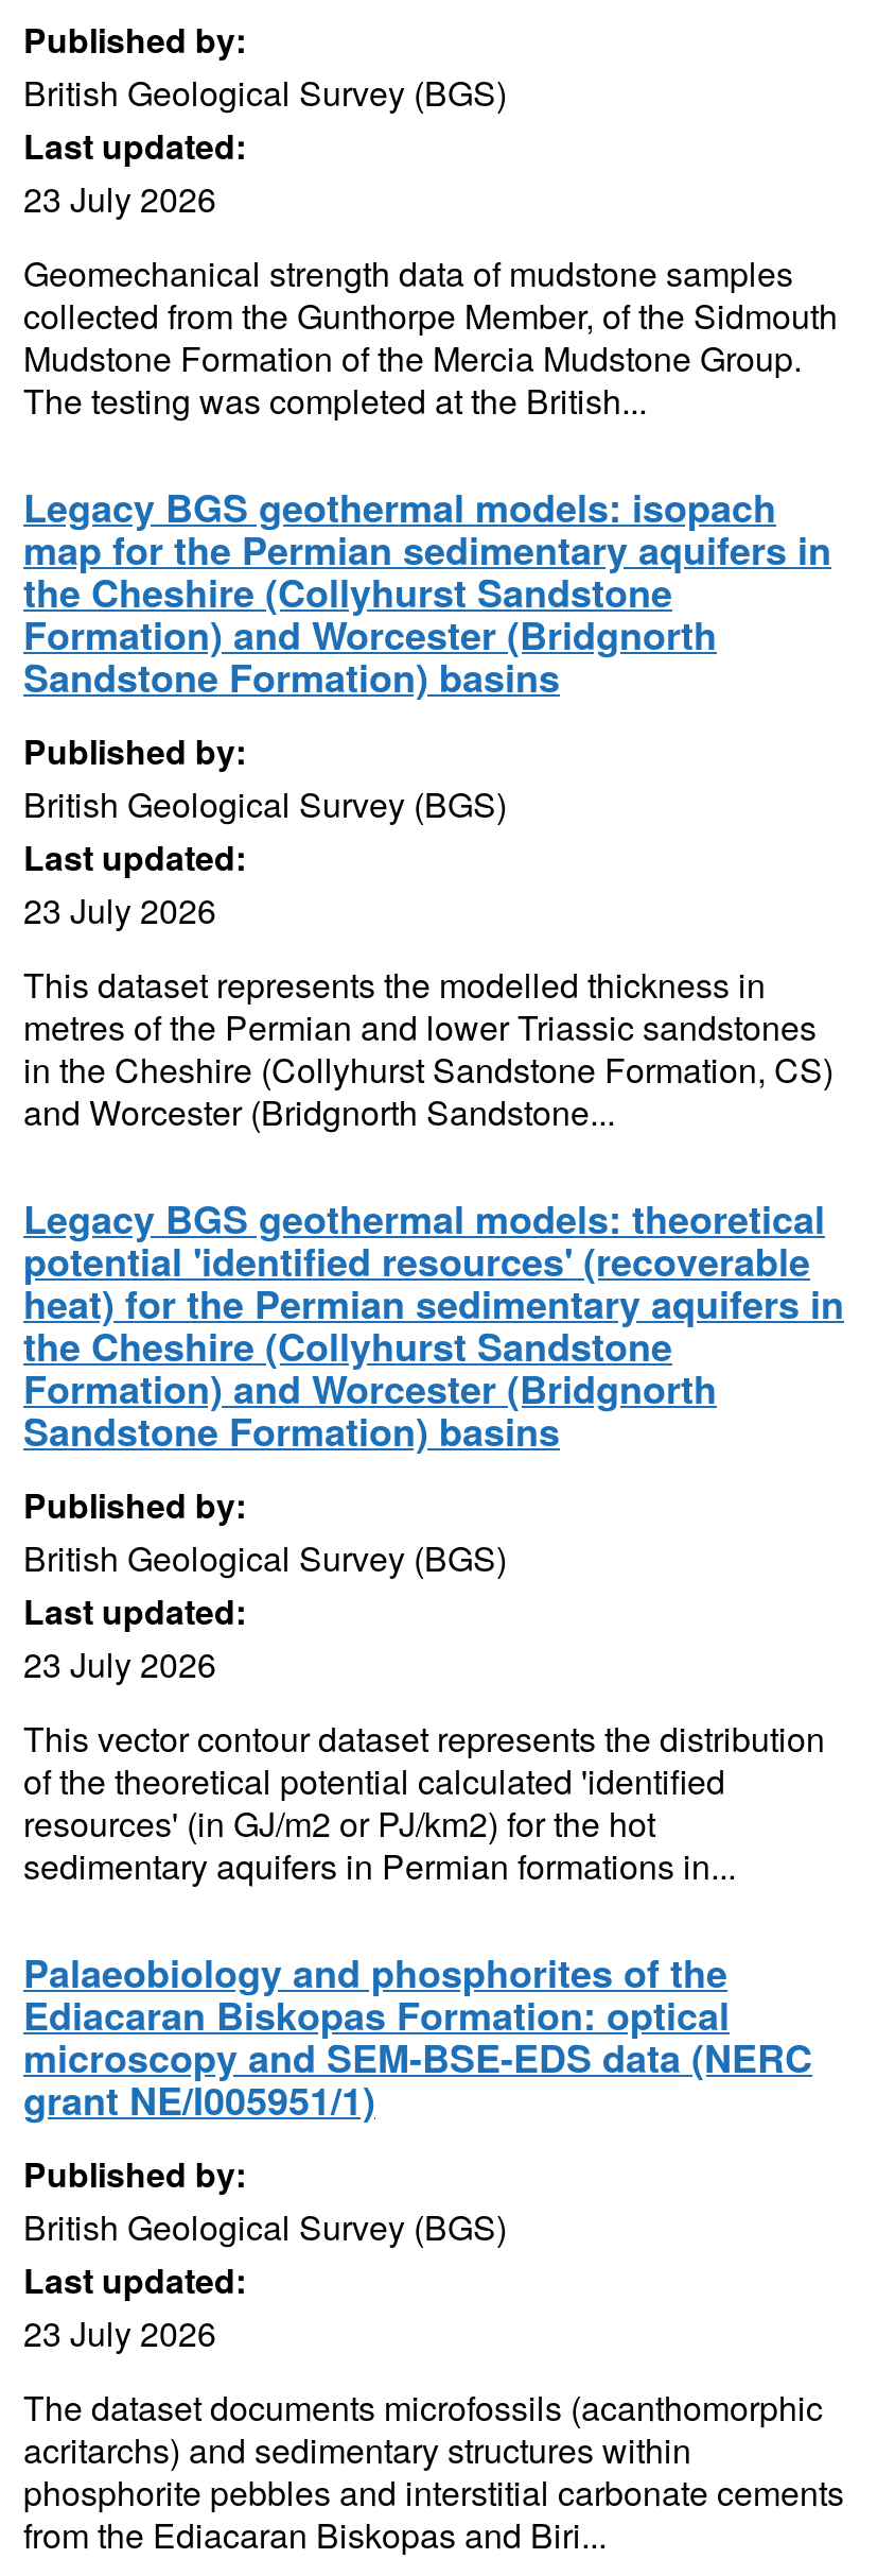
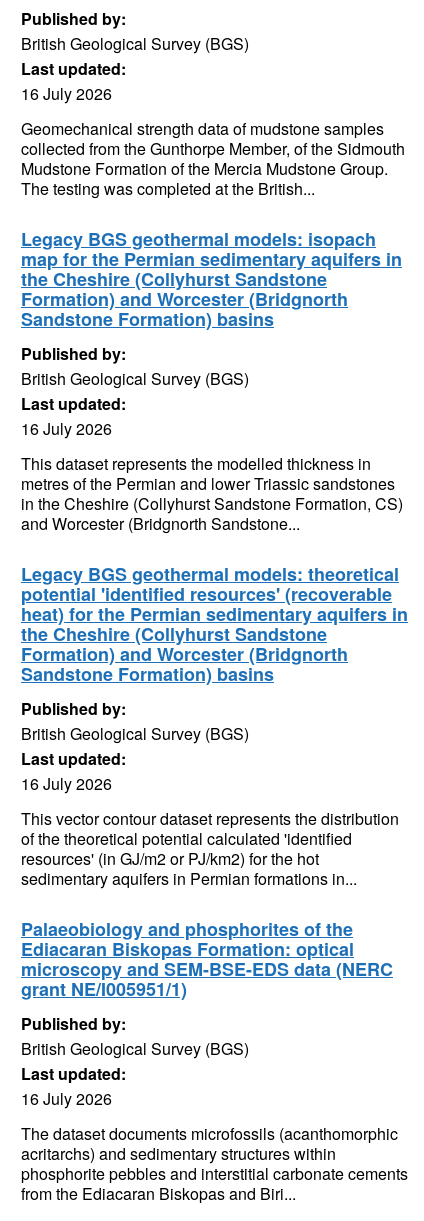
- 23 July 2026
+ 16 July 2026

- 23 July 2026
+ 16 July 2026

- 23 July 2026
+ 16 July 2026

- 23 July 2026
+ 16 July 2026
